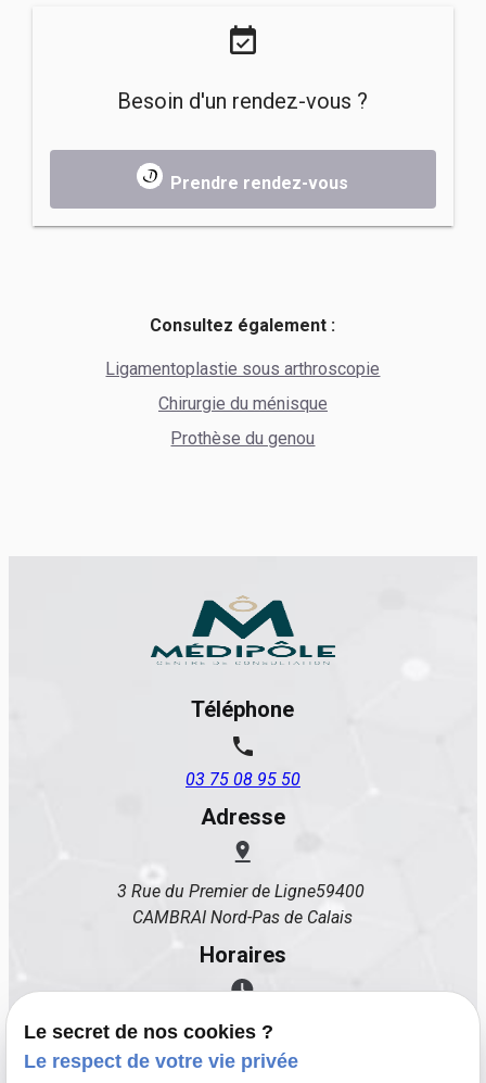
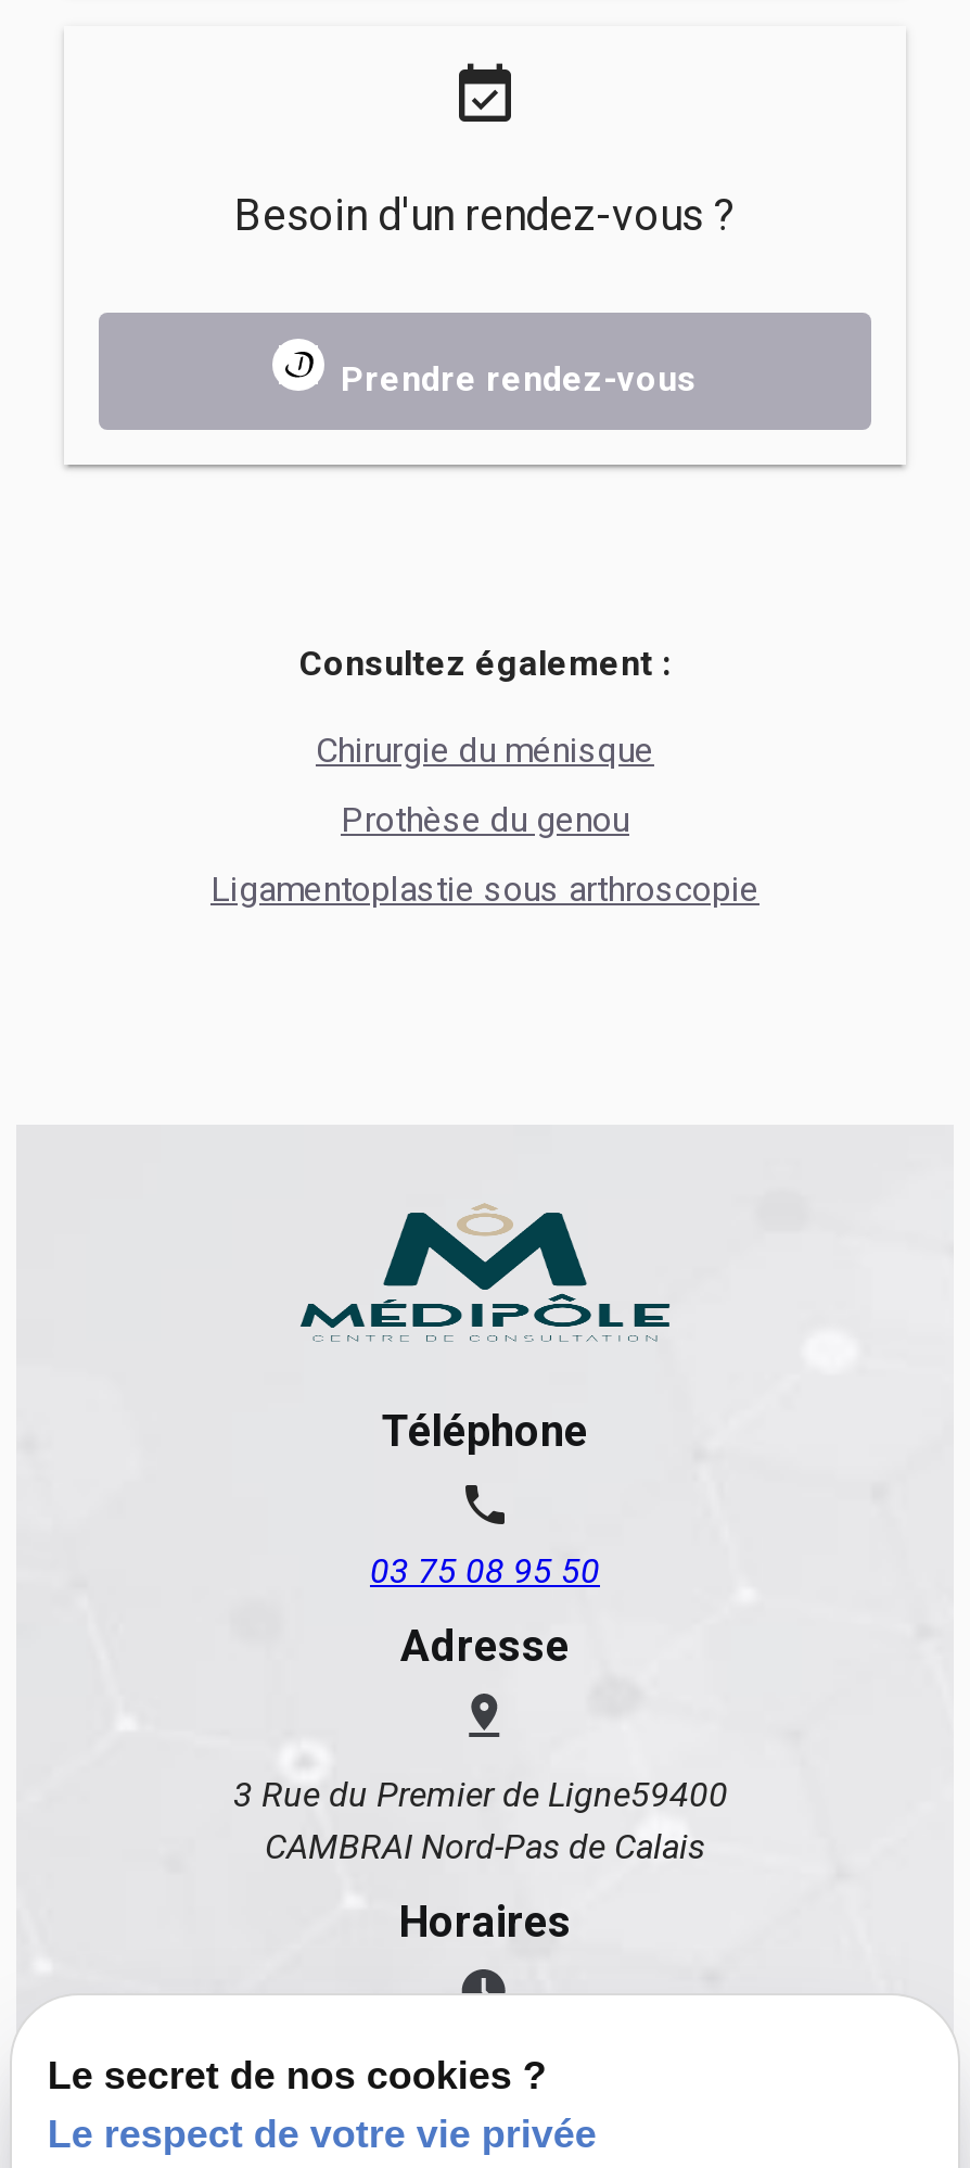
moved down: Ligamentoplastie sous arthroscopie

moved up: Chirurgie du ménisque | Prothèse du genou
